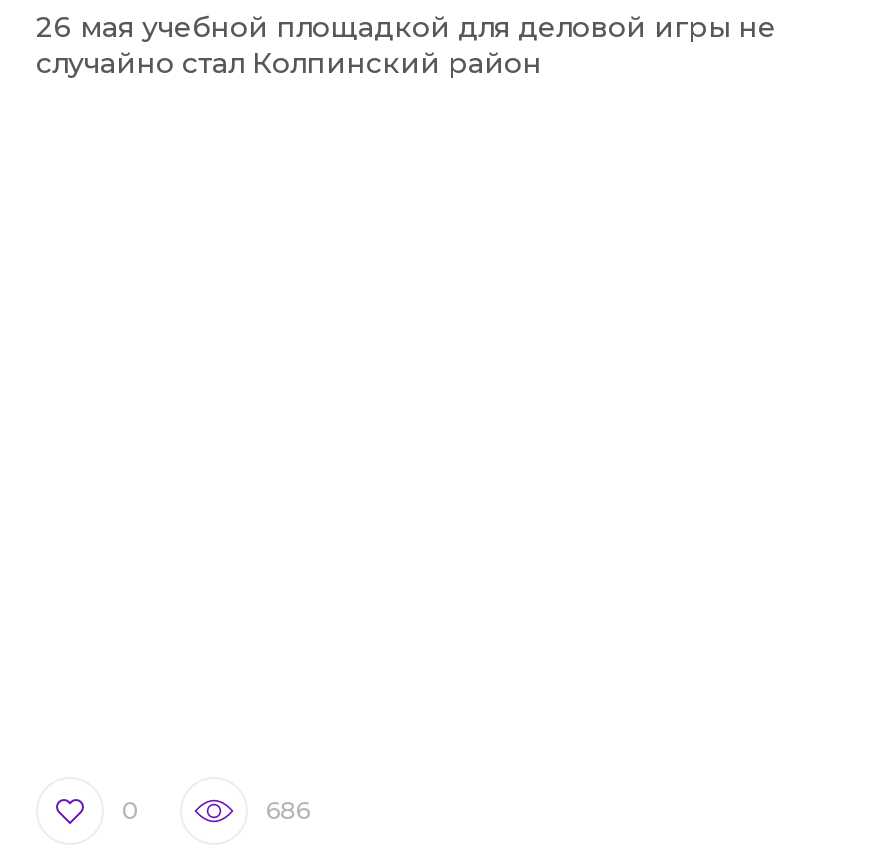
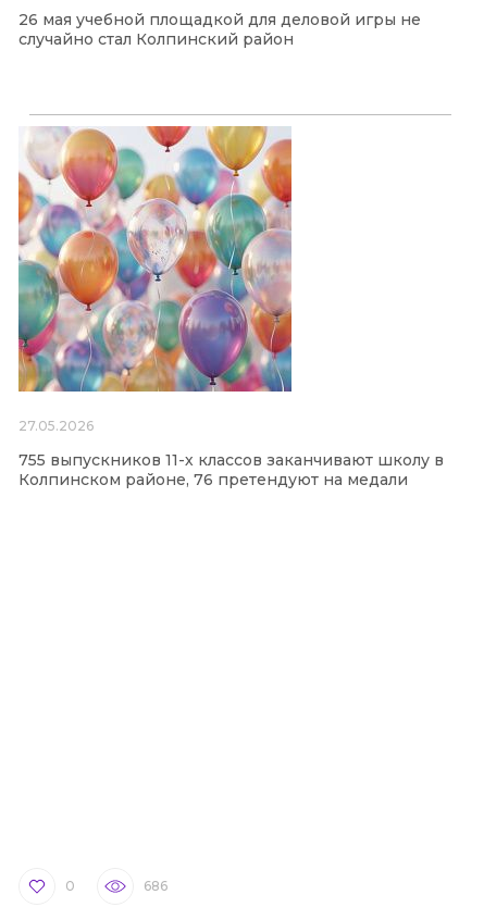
+ [image]
+ 27.05.2026
+ 755 выпускников 11-х классов заканчивают школу в
+ Колпинском районе, 76 претендуют на медали
